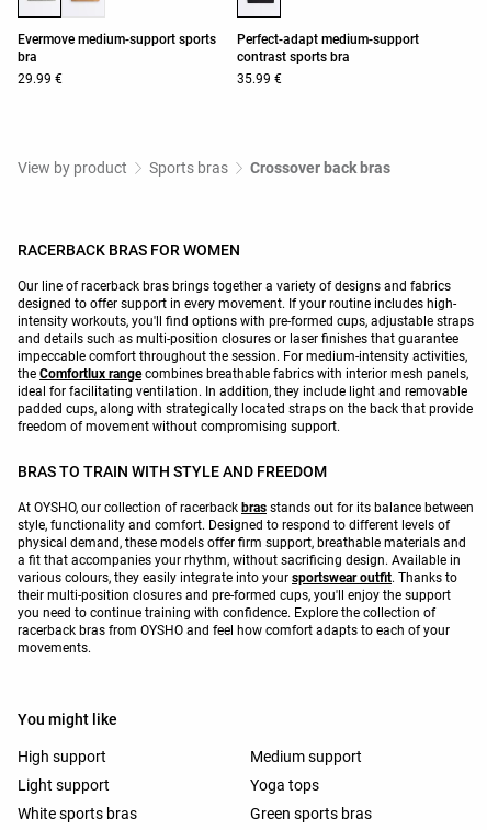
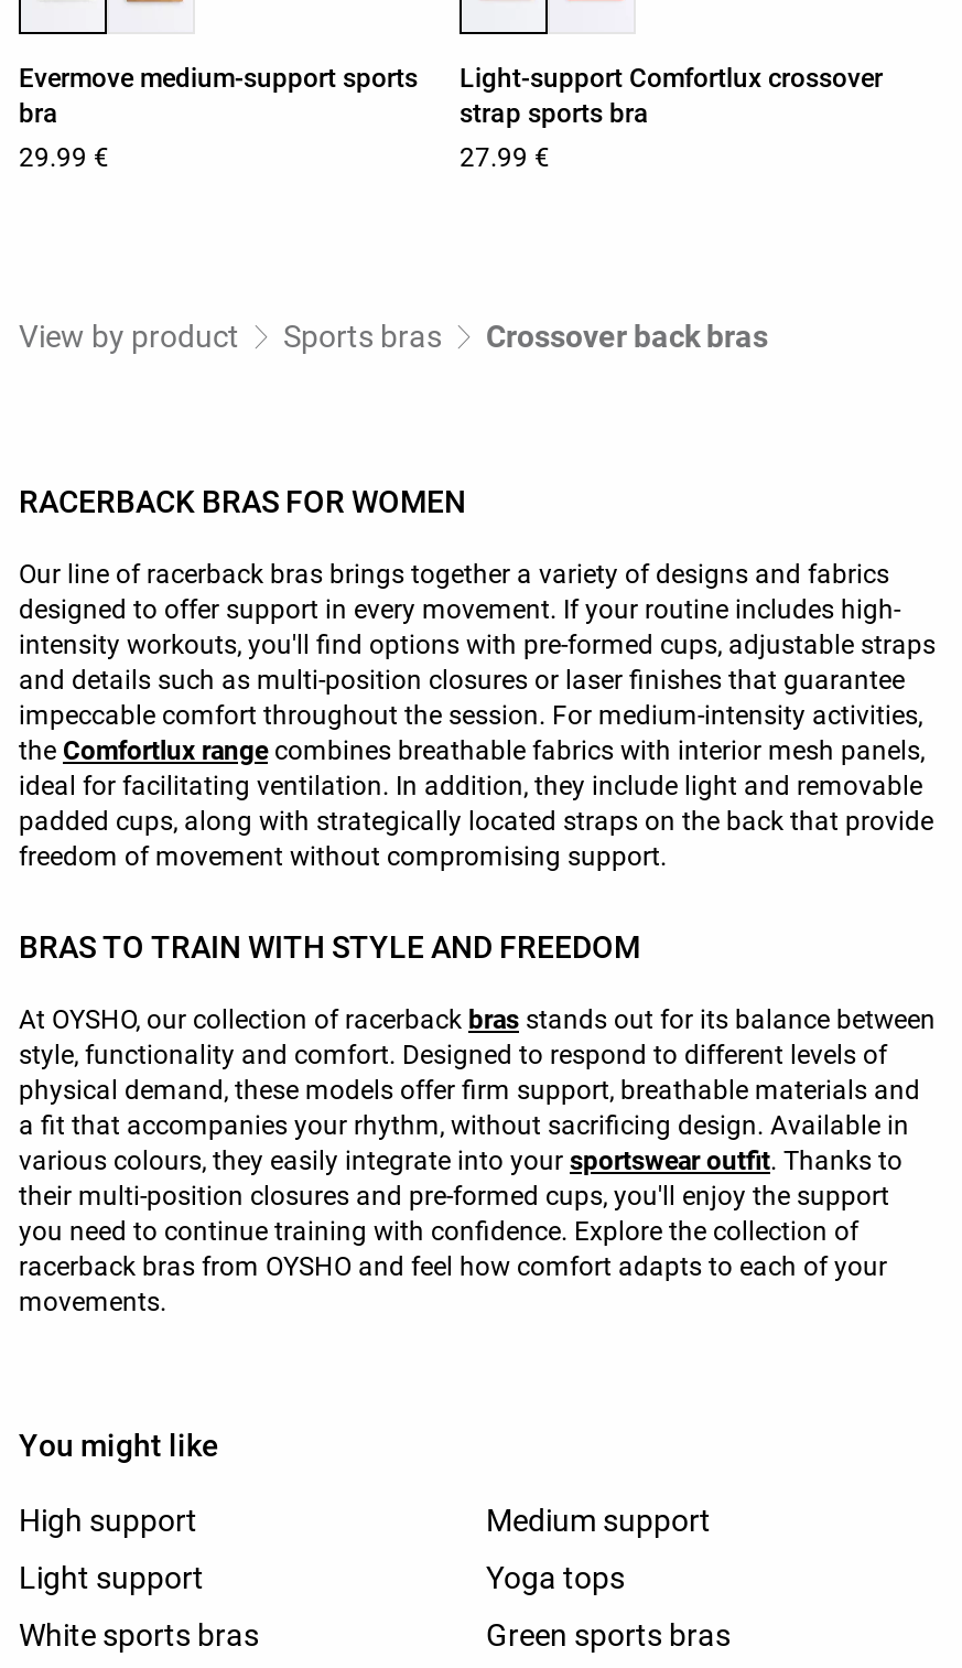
- Perfect-adapt medium-support
- contrast sports bra
- 35.99 €
+ Light-support Comfortlux crossover
+ strap sports bra
+ 27.99 €
